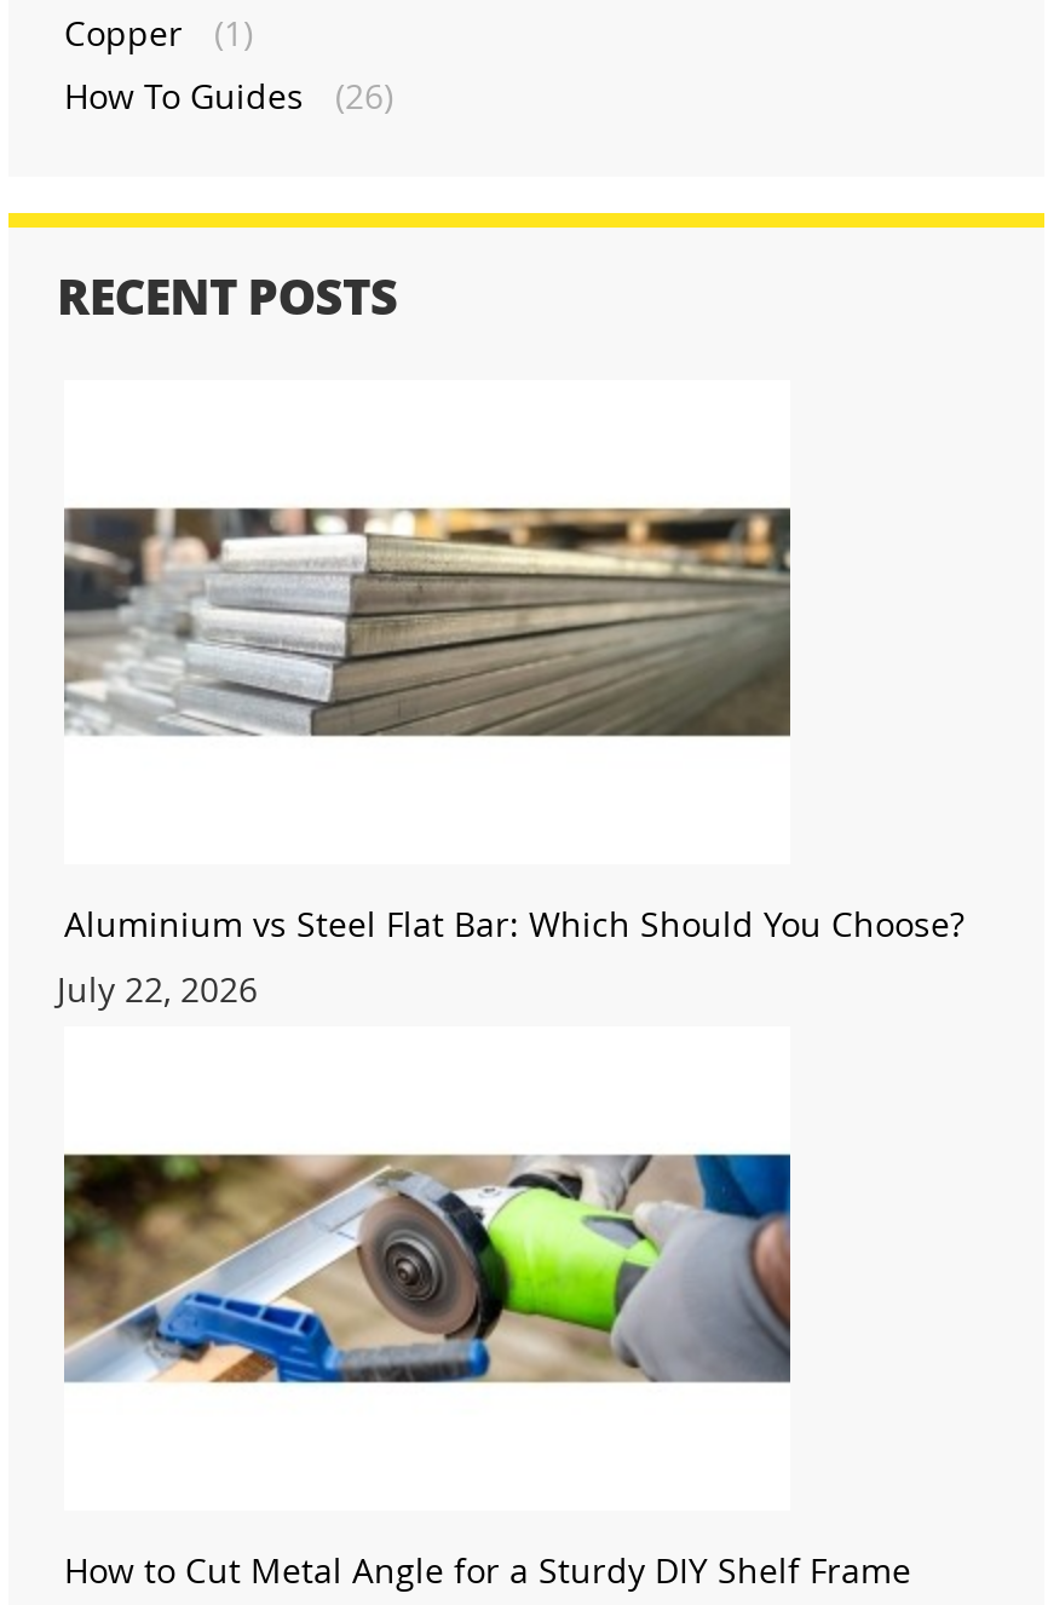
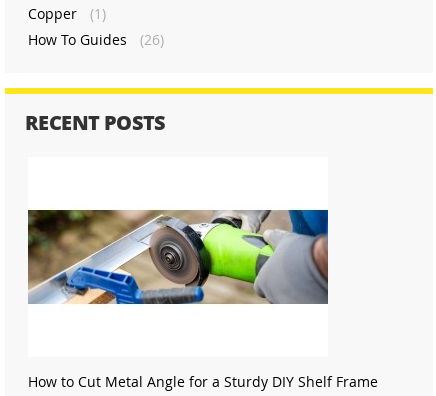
- [image]

- Aluminium vs Steel Flat Bar: Which Should You Choose?
- July 22, 2026
